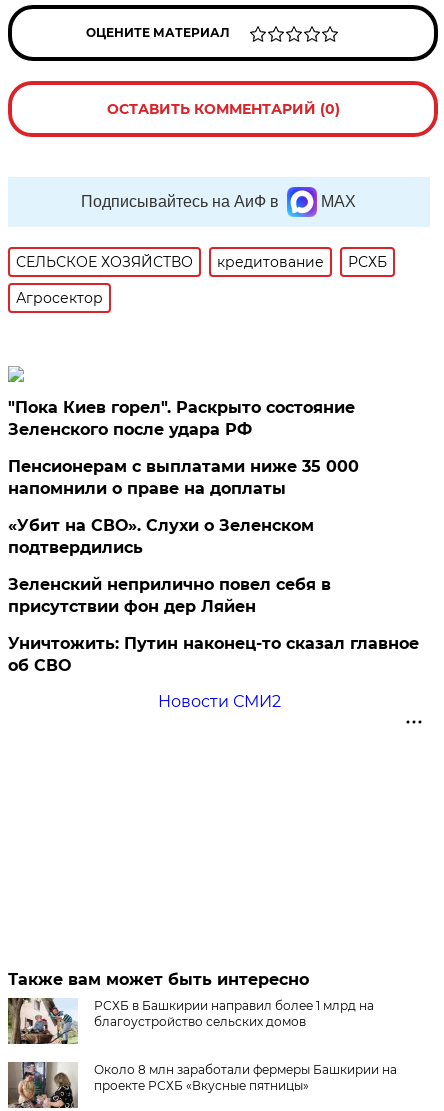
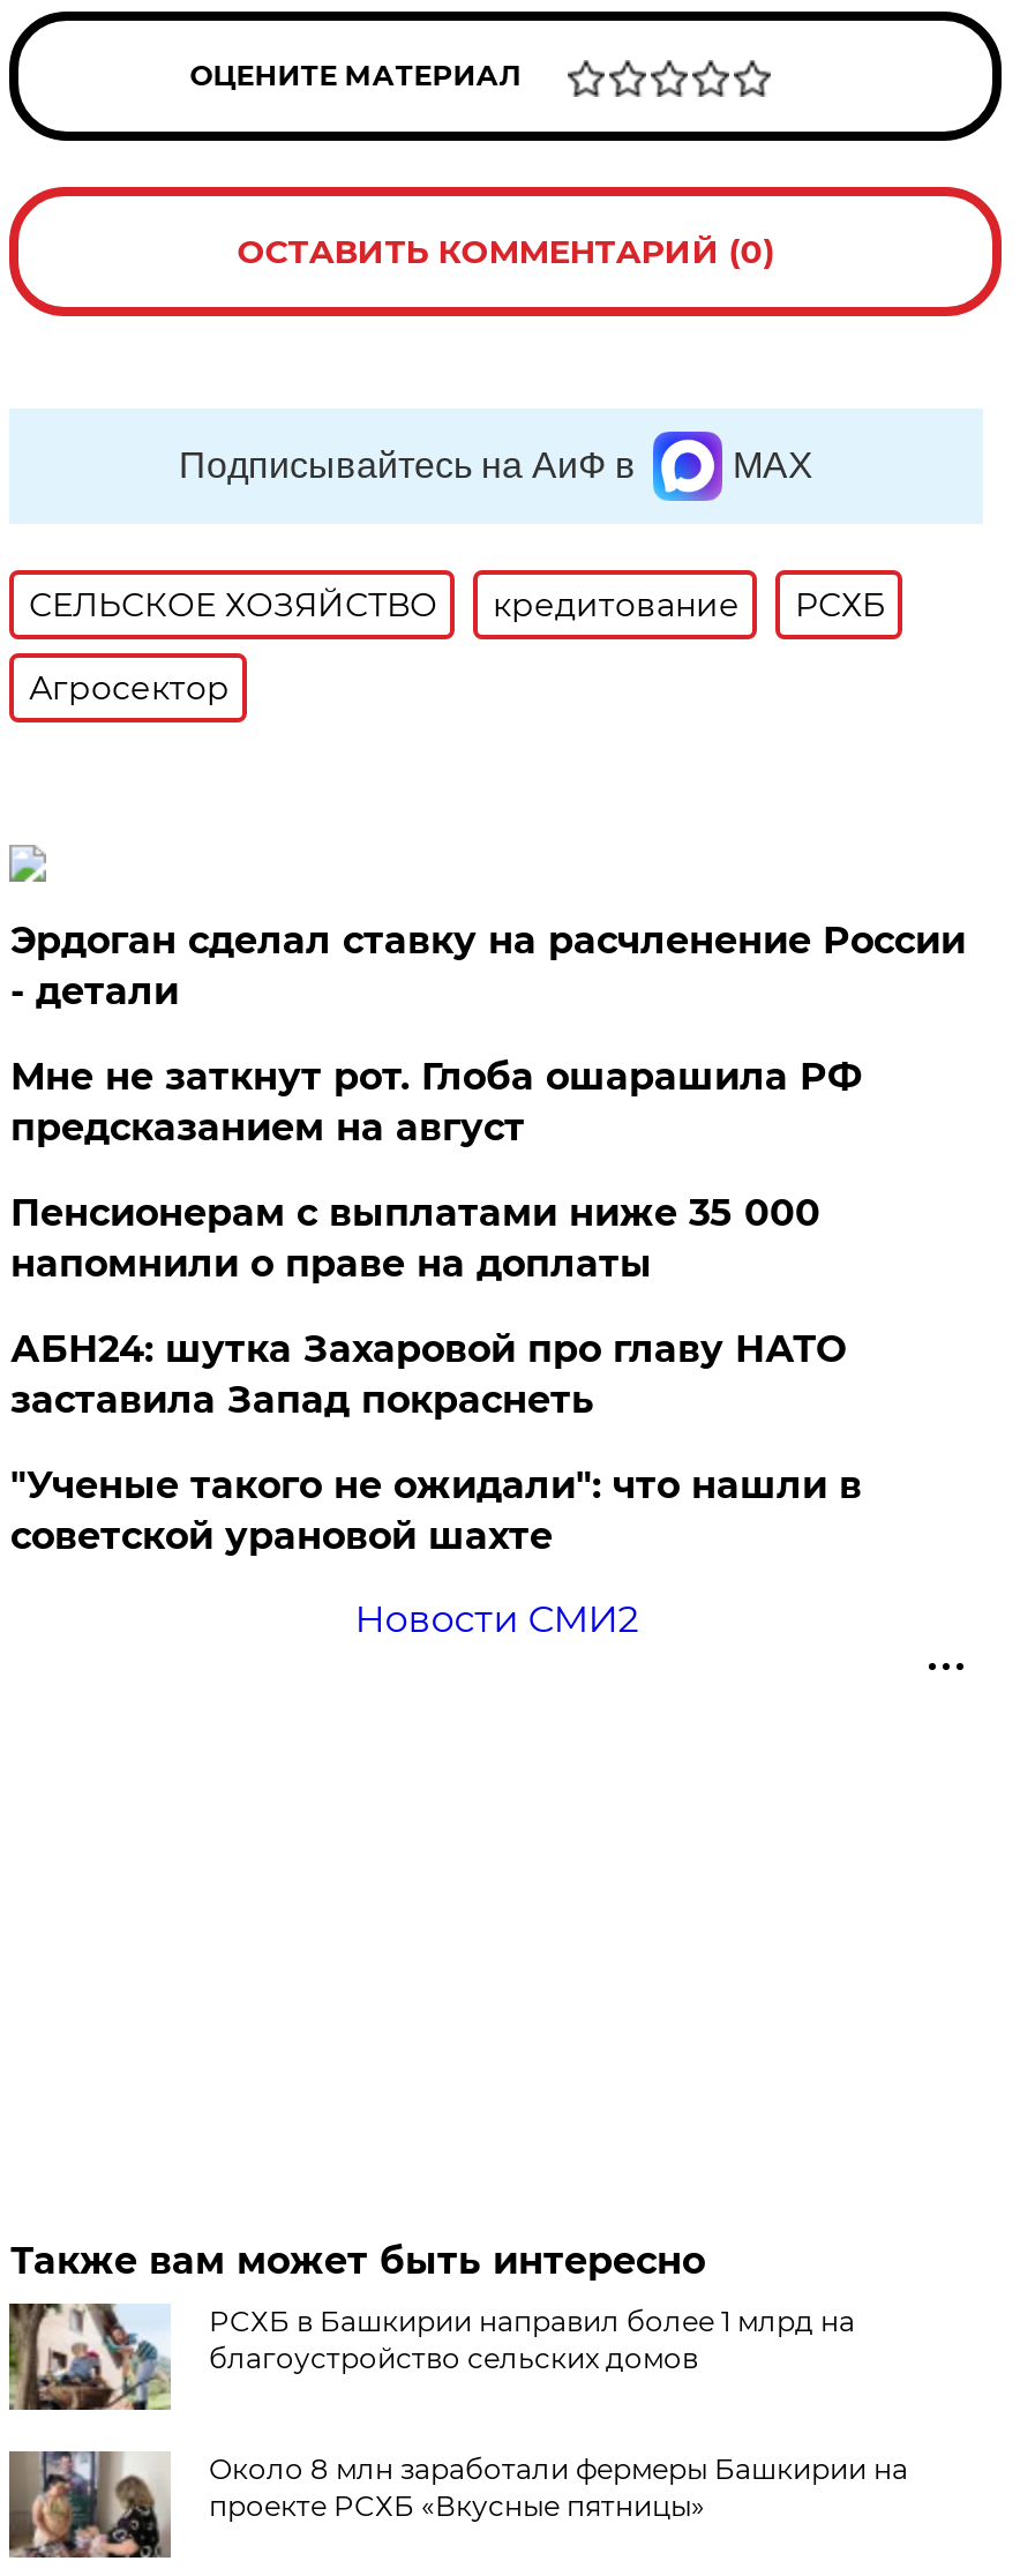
- "Пока Киев горел". Раскрыто состояние
- Зеленского после удара РФ
+ Эрдоган сделал ставку на расчленение России
+ - детали
+ Мне не заткнут рот. Глоба ошарашила РФ
+ предсказанием на август

moved down: Пенсионерам с выплатами ниже 35 000 | напомнили о праве на доплаты

- «Убит на СВО». Слухи о Зеленском
- подтвердились
- Зеленский неприлично повел cебя в
- присутствии фон дер Ляйен
- Уничтожить: Путин наконец-то сказал главное
- об СВО
+ АБН24: шутка Захаровой про главу НАТО
+ заставила Запад покраснеть
+ "Ученые такого не ожидали": что нашли в
+ советской урановой шахте
